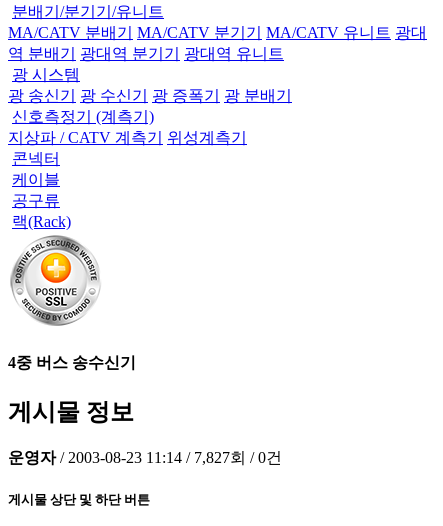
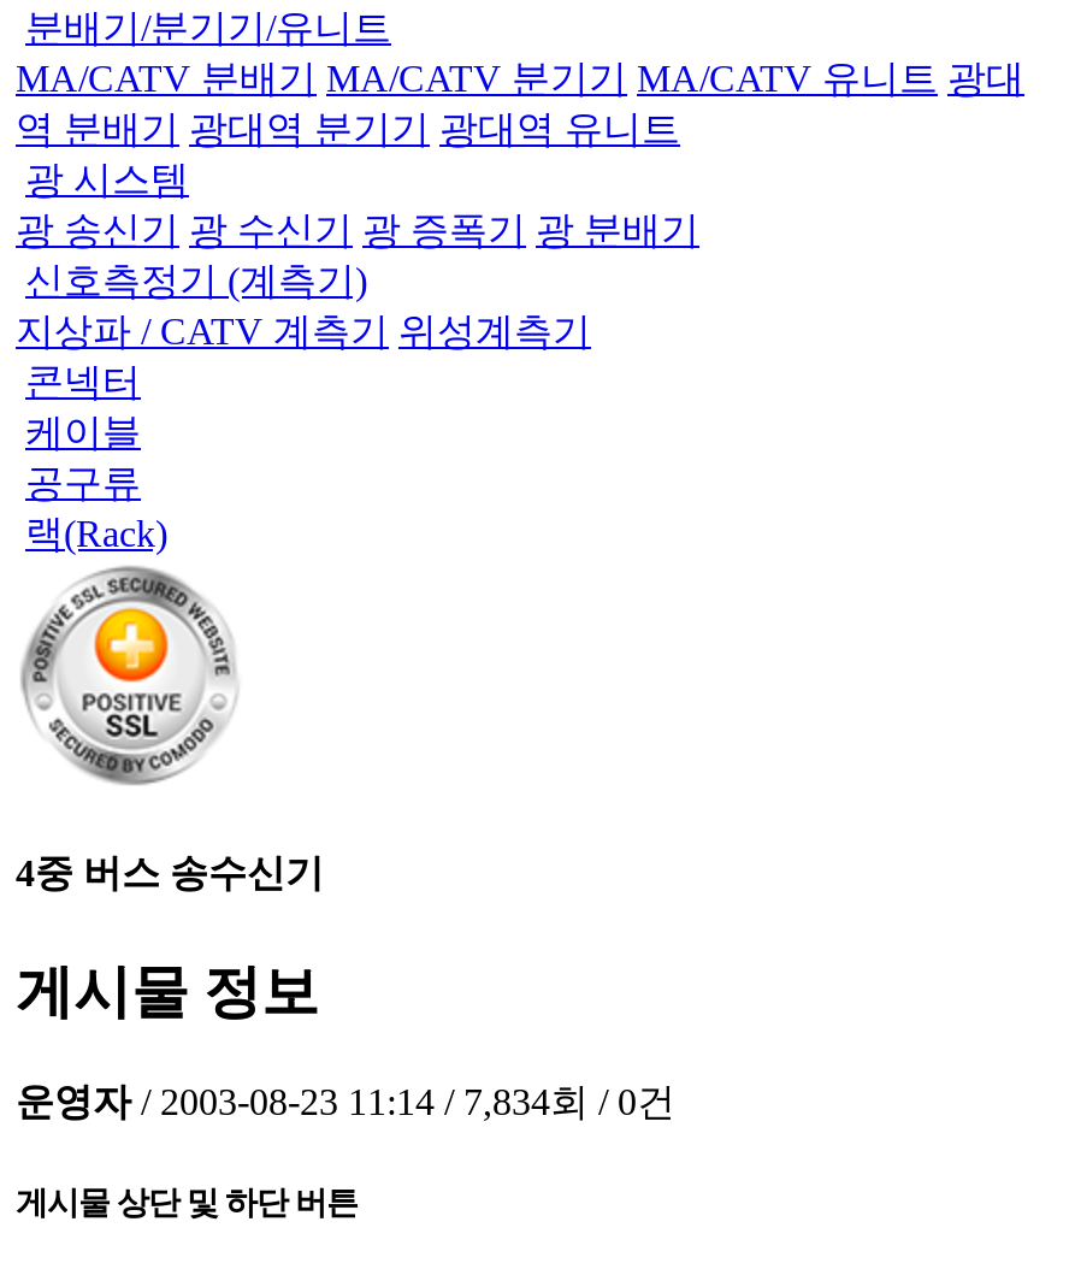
- 운영자 / 2003-08-23 11:14 / 7,827회 / 0건
+ 운영자 / 2003-08-23 11:14 / 7,834회 / 0건
